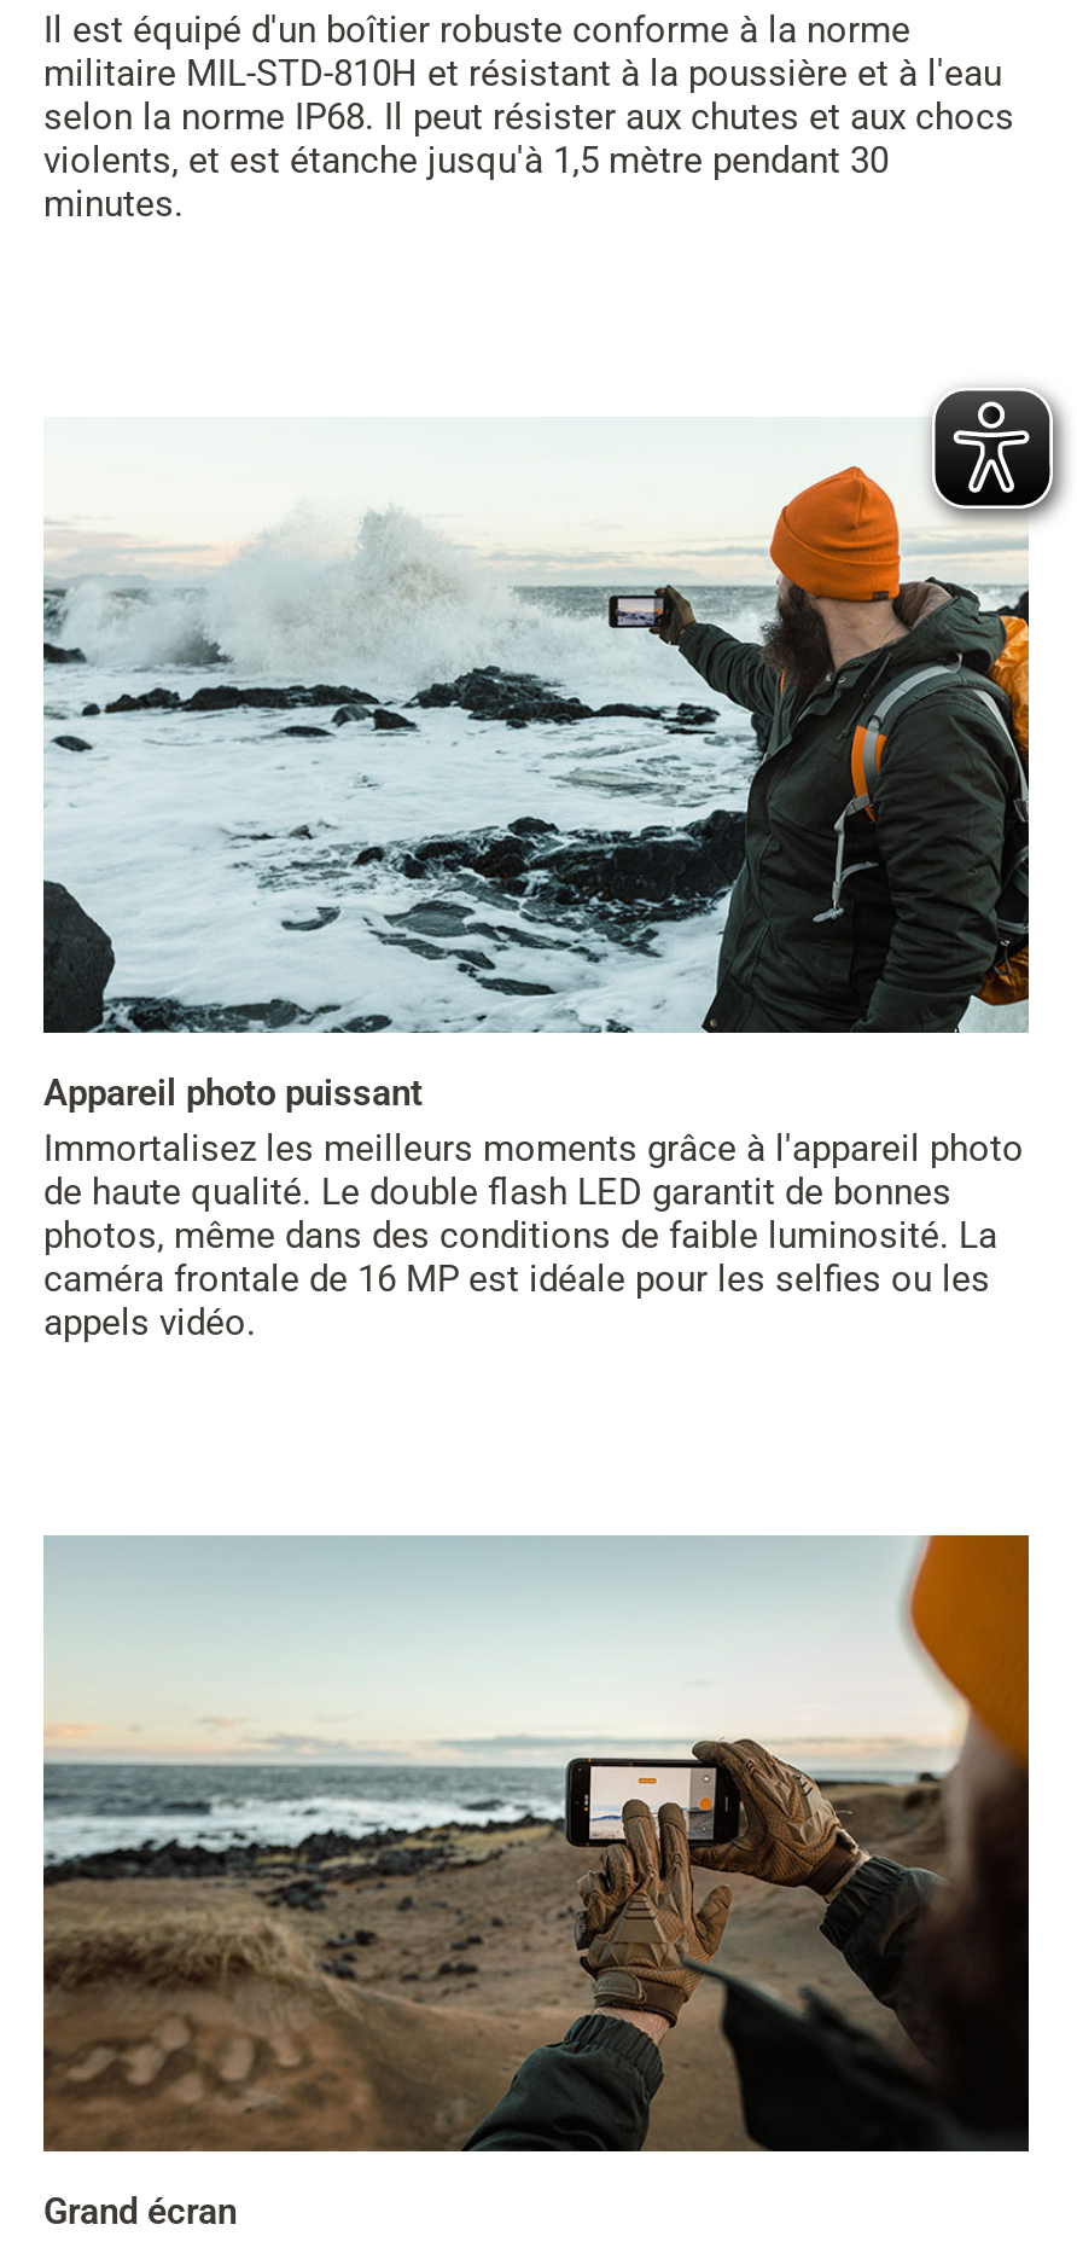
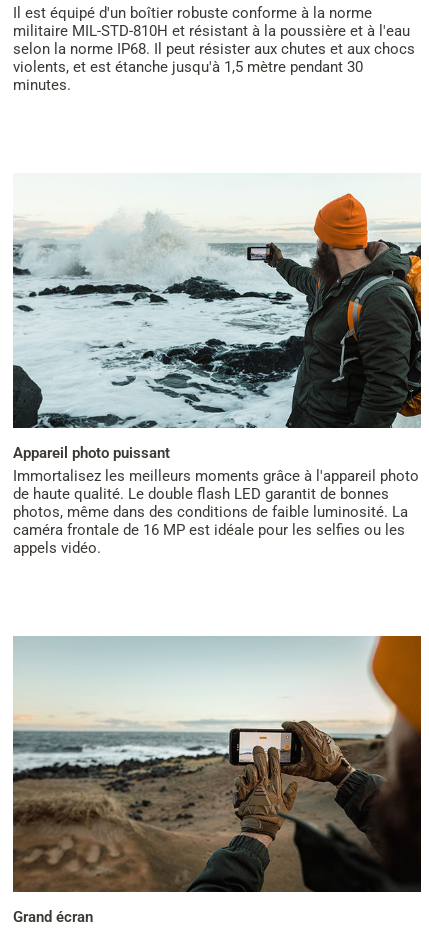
- [image]
